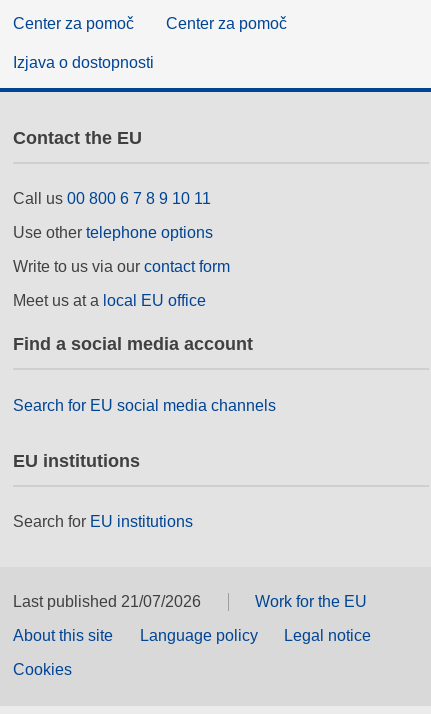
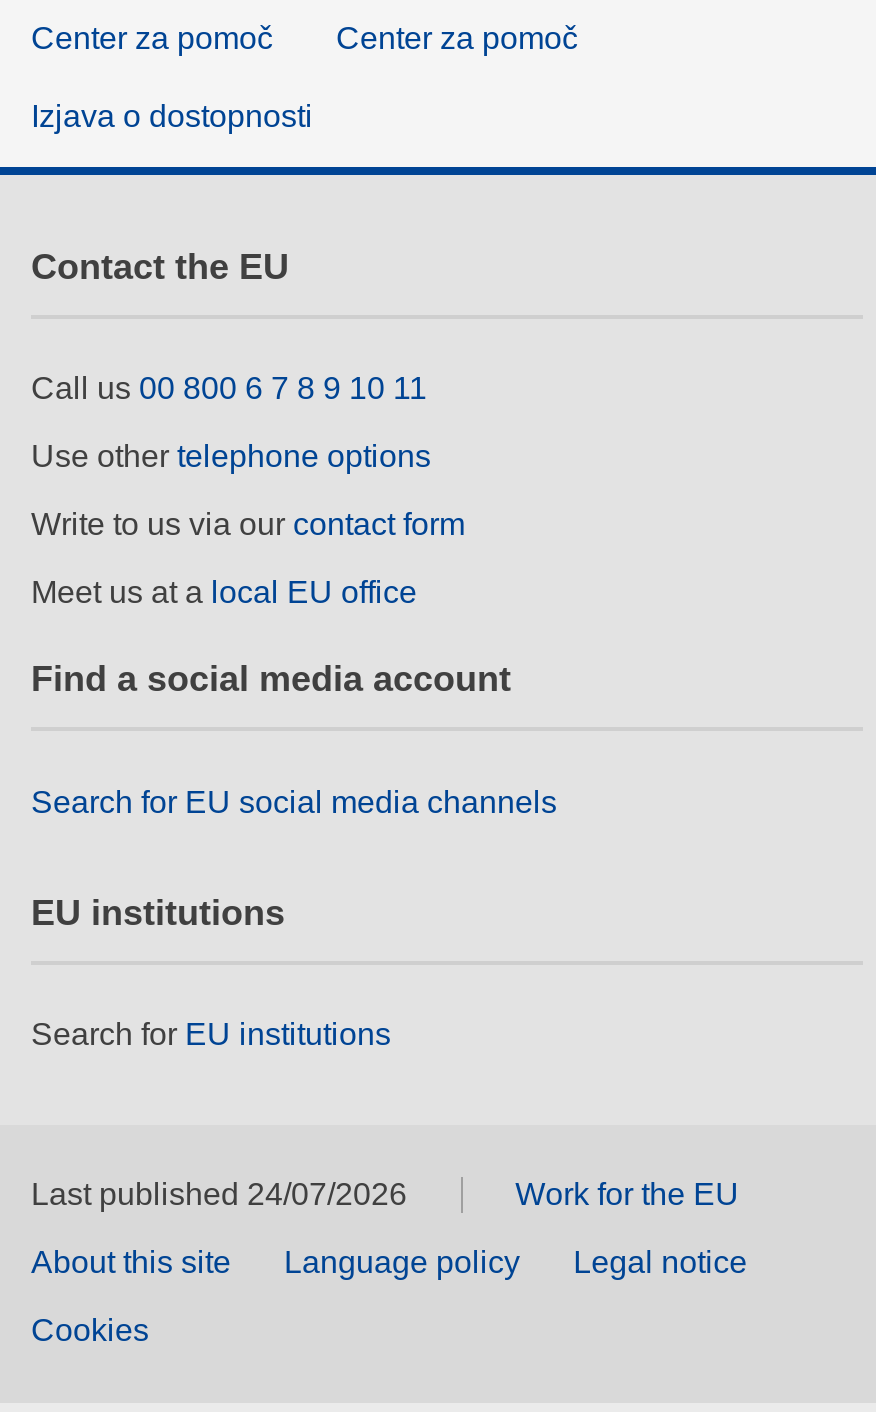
- Last published 21/07/2026
+ Last published 24/07/2026
